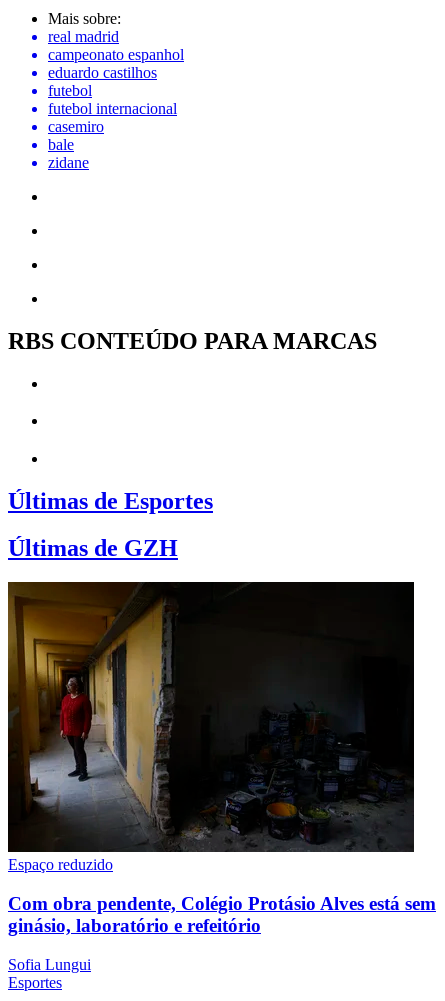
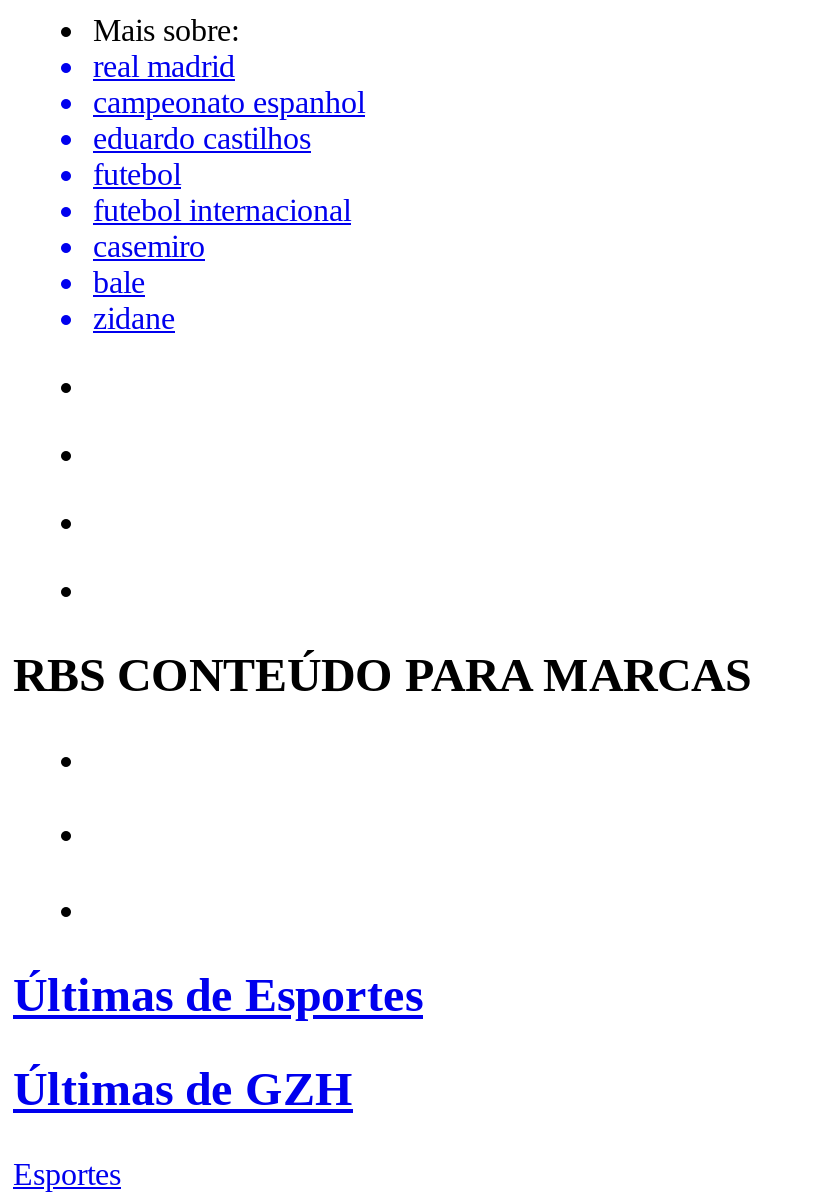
- [image]
- Espaço reduzido
- Com obra pendente, Colégio Protásio Alves está sem
- ginásio, laboratório e refeitório
- Sofia Lungui
